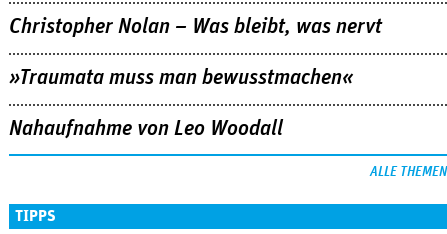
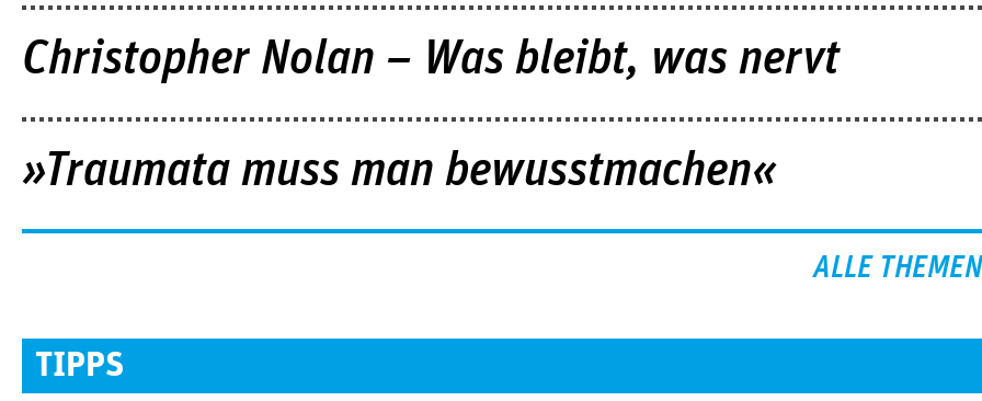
- Nahaufnahme von Leo Woodall
